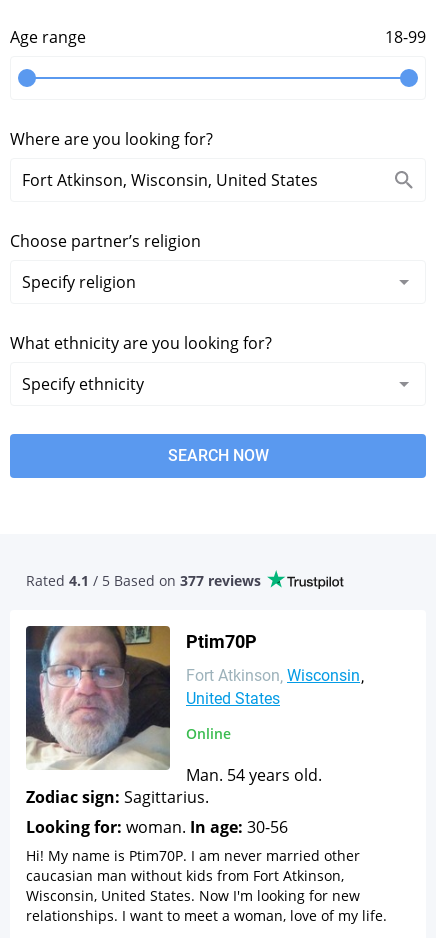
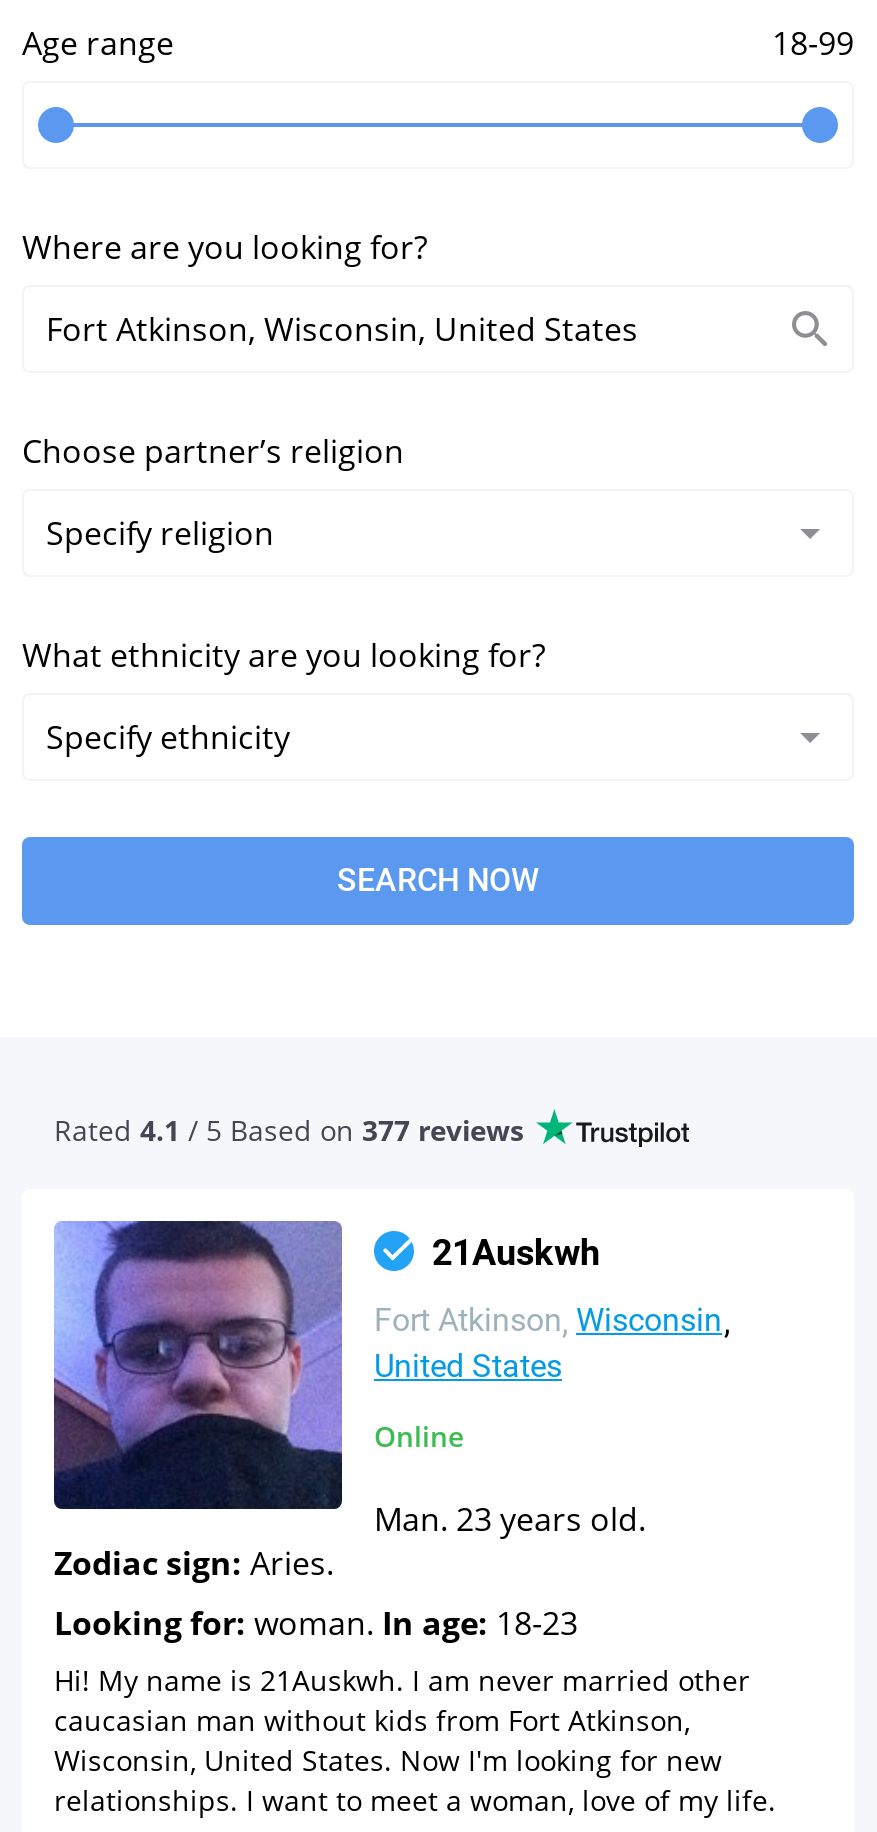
- [image]
- Man. 54 years old.
+ [image]
+ Man. 23 years old.

- Ptim70P
+ 21Auskwh

- Zodiac sign: Sagittarius.
+ Zodiac sign: Aries.

- Looking for: woman. In age: 30-56
+ Looking for: woman. In age: 18-23

- Hi! My name is Ptim70P. I am never married other
+ Hi! My name is 21Auskwh. I am never married other
